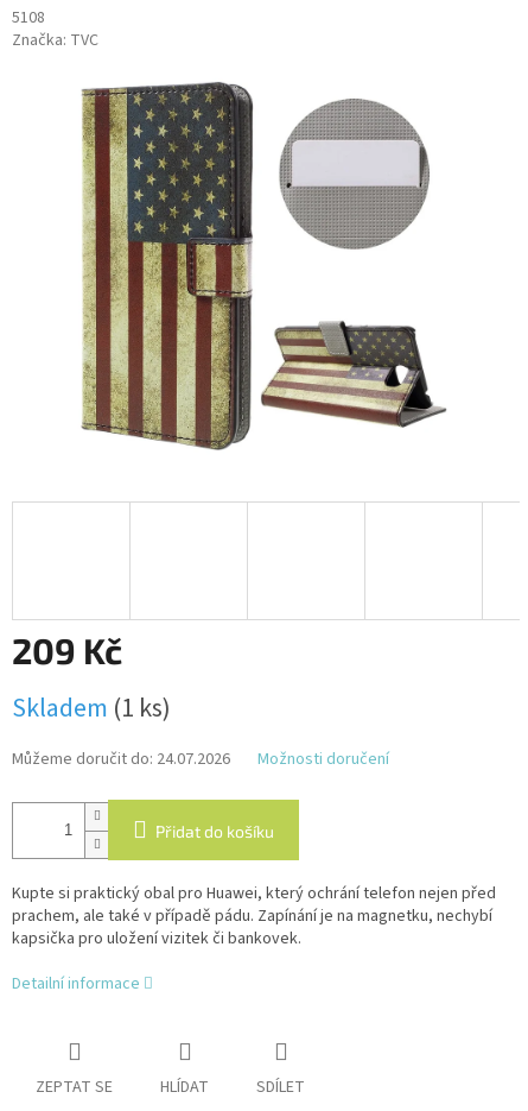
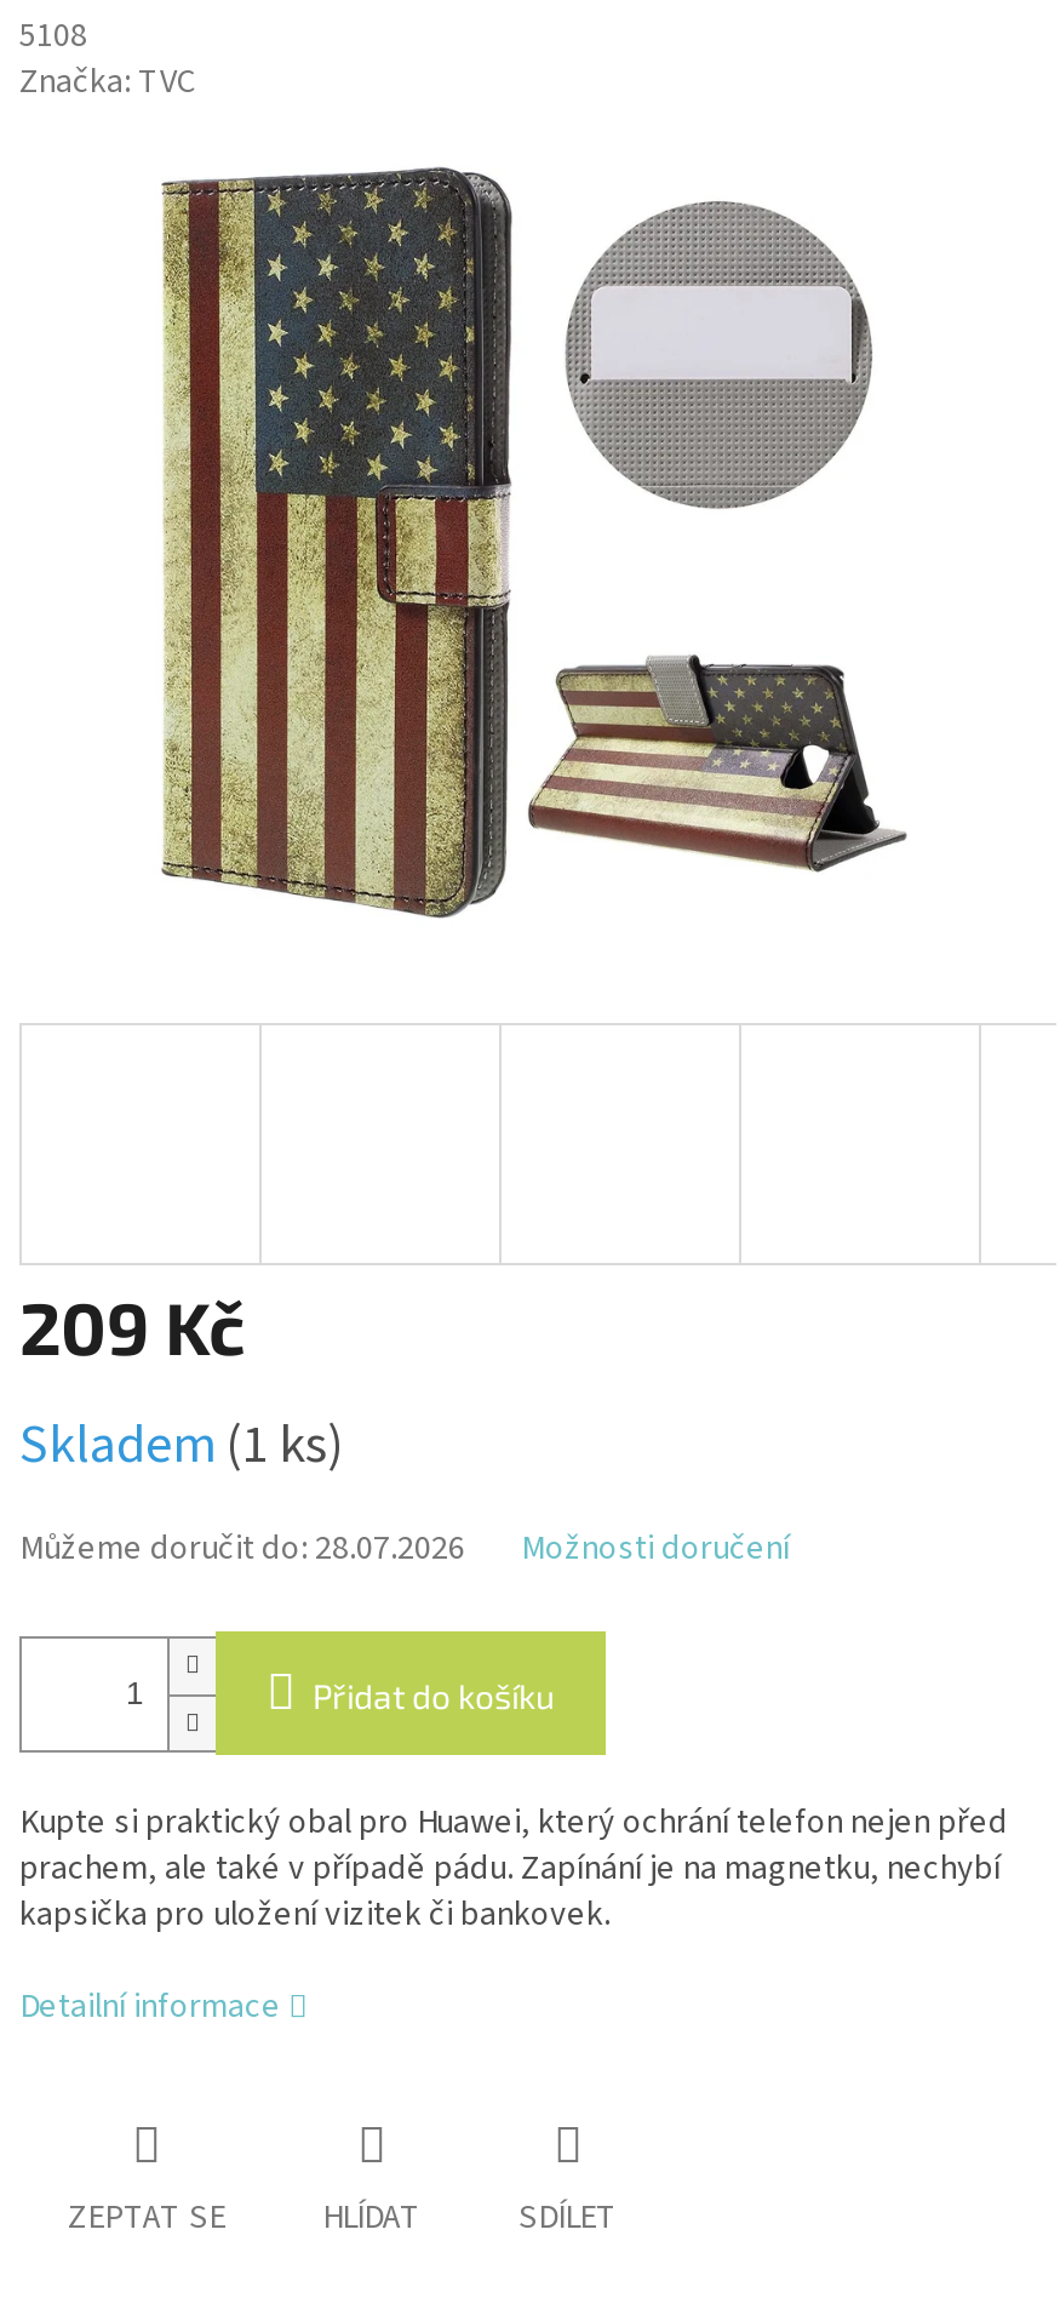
- Můžeme doručit do: 24.07.2026
+ Můžeme doručit do: 28.07.2026
